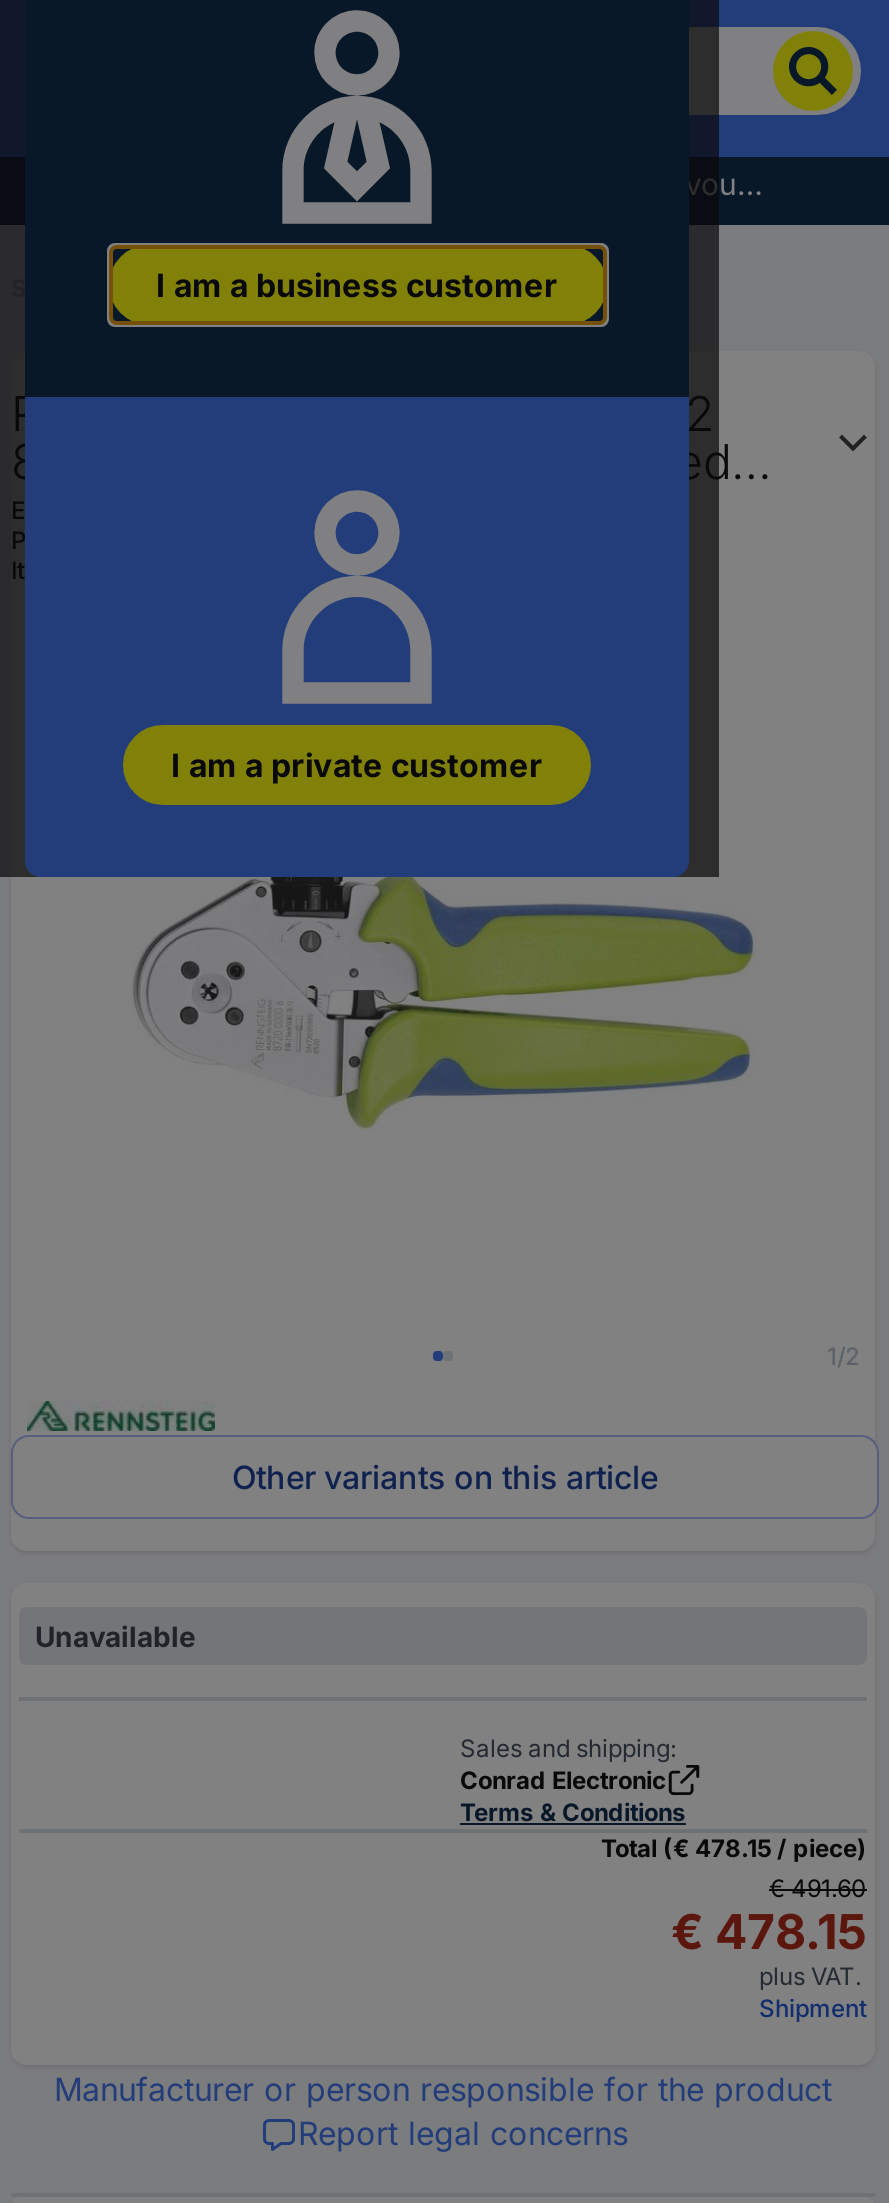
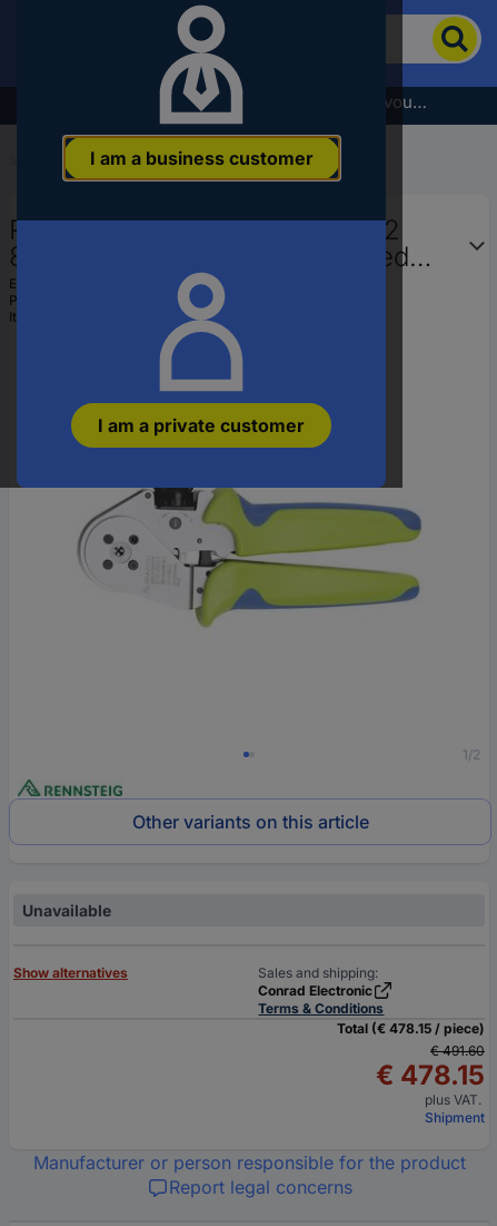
+ Show alternatives
